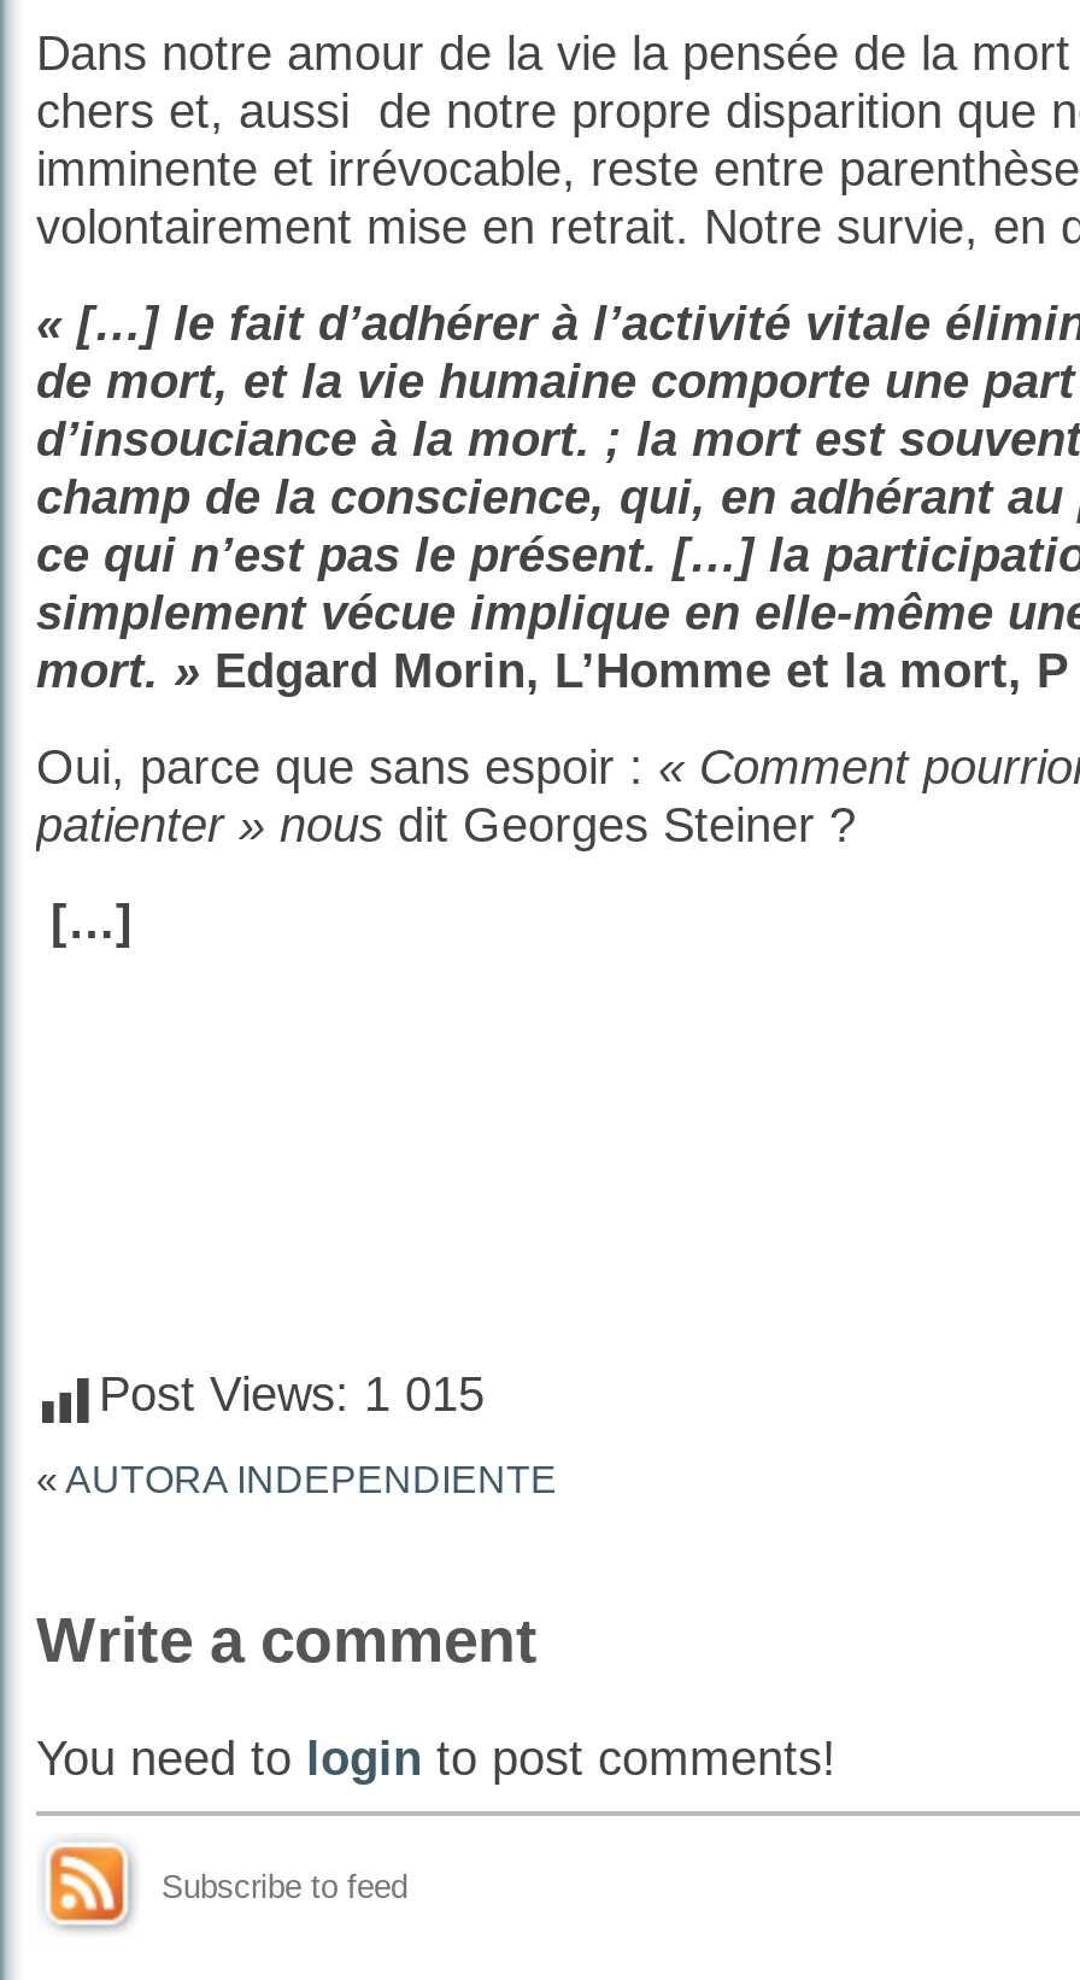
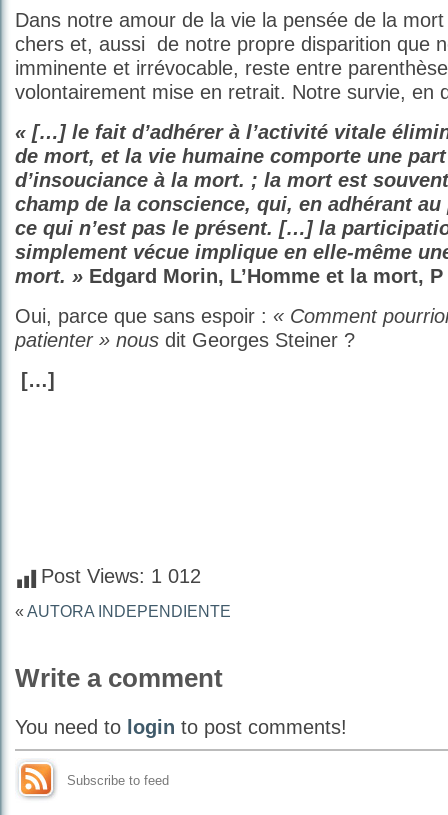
- Post Views: 1 015
+ Post Views: 1 012
